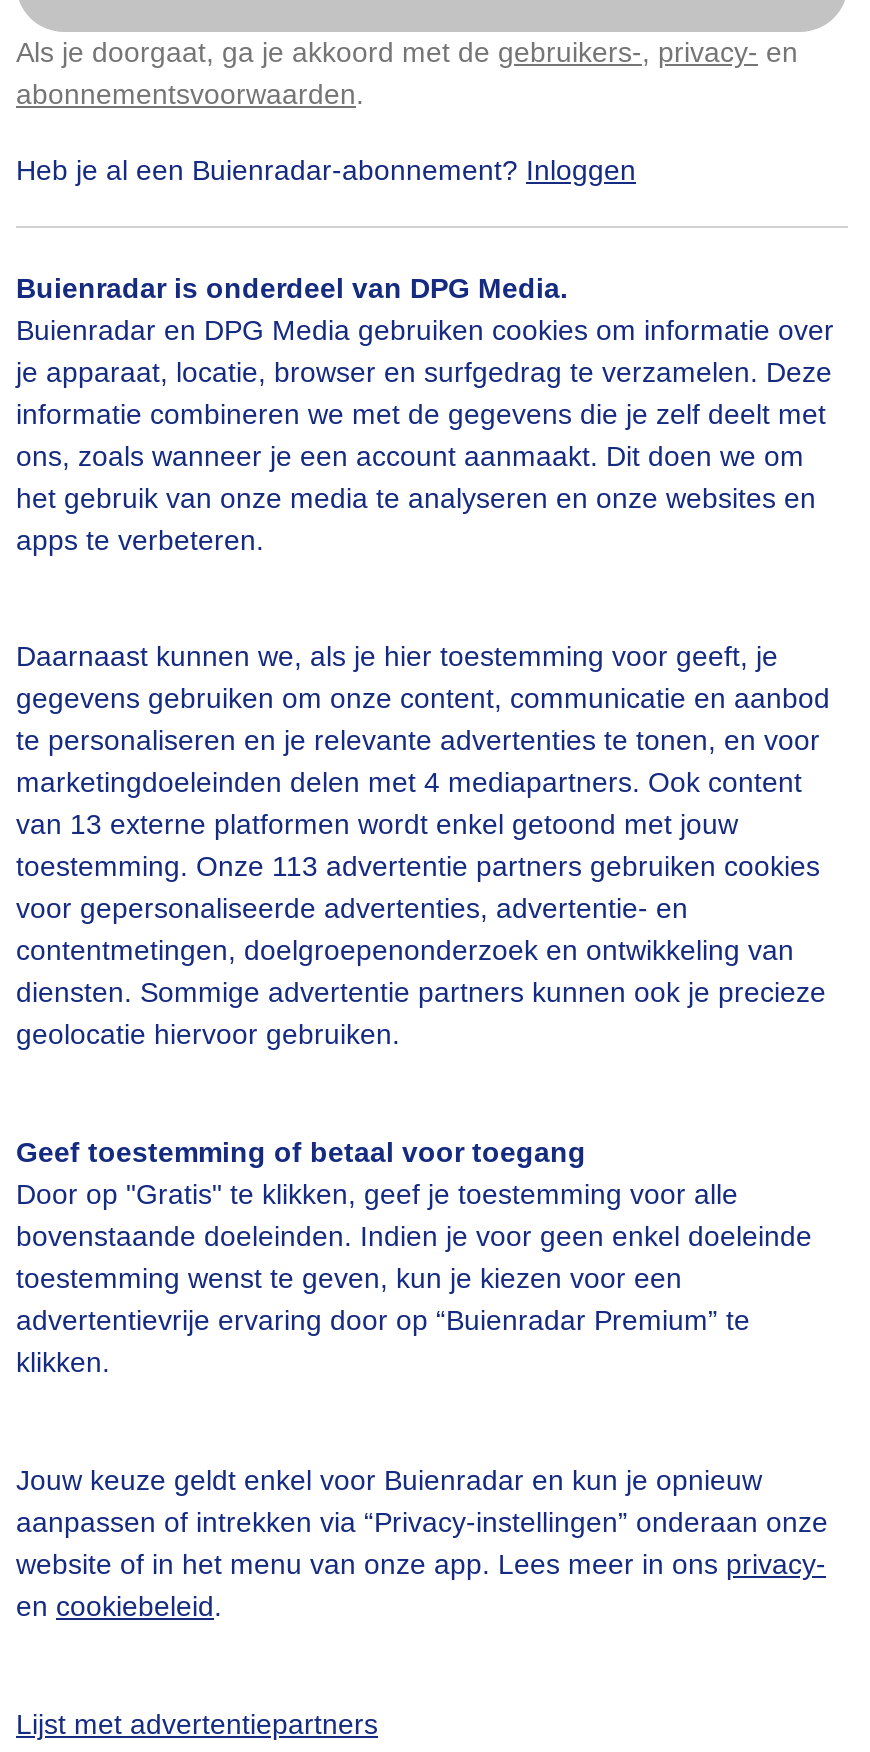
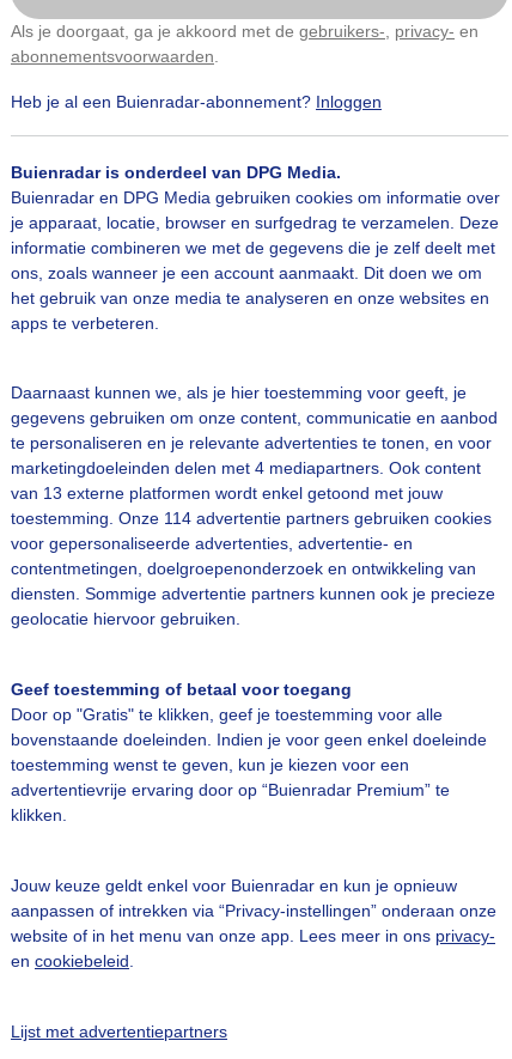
- toestemming. Onze 113 advertentie partners gebruiken cookies
+ toestemming. Onze 114 advertentie partners gebruiken cookies
